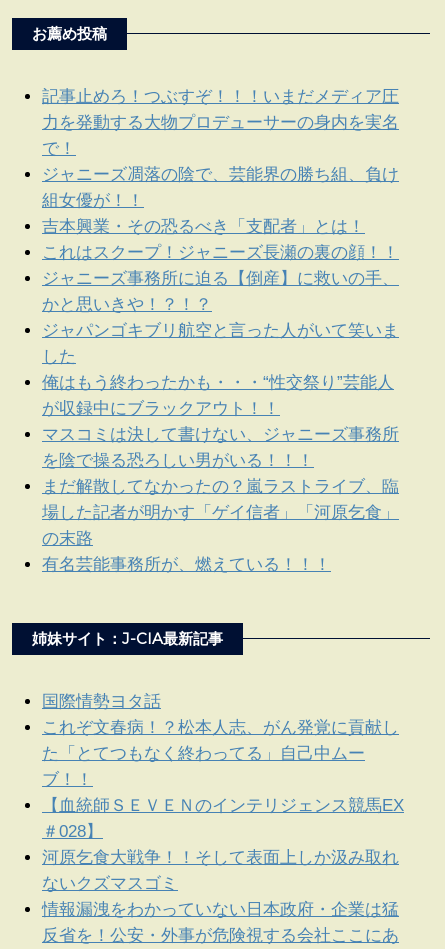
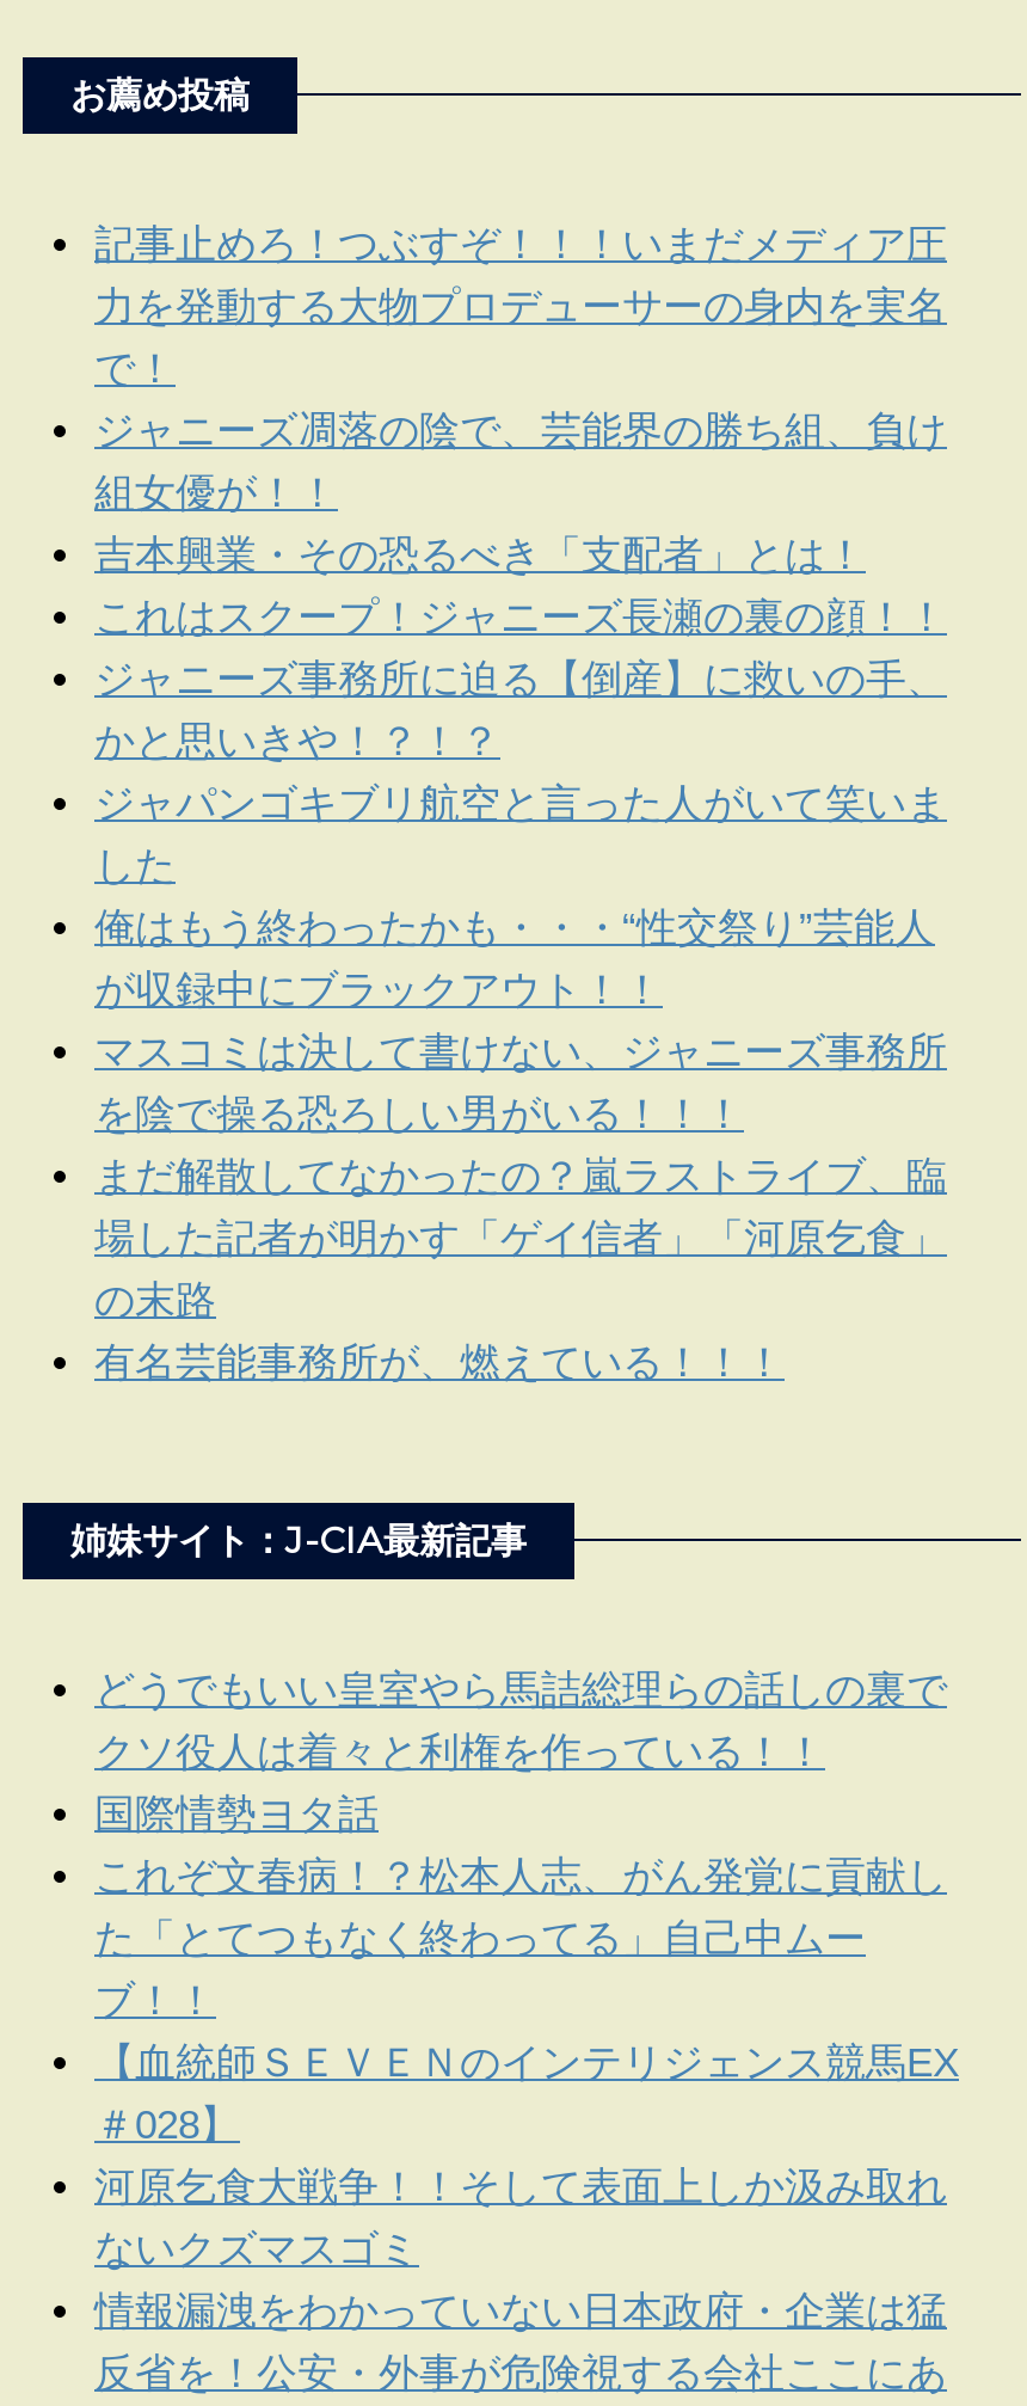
+ どうでもいい皇室やら馬詰総理らの話しの裏で
+ クソ役人は着々と利権を作っている！！
